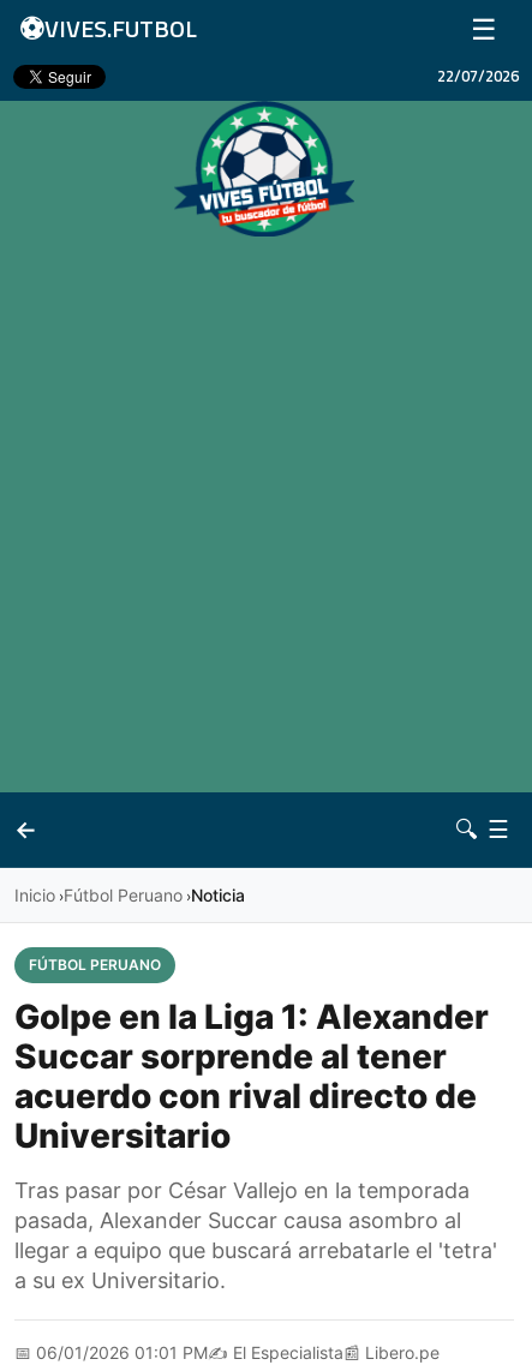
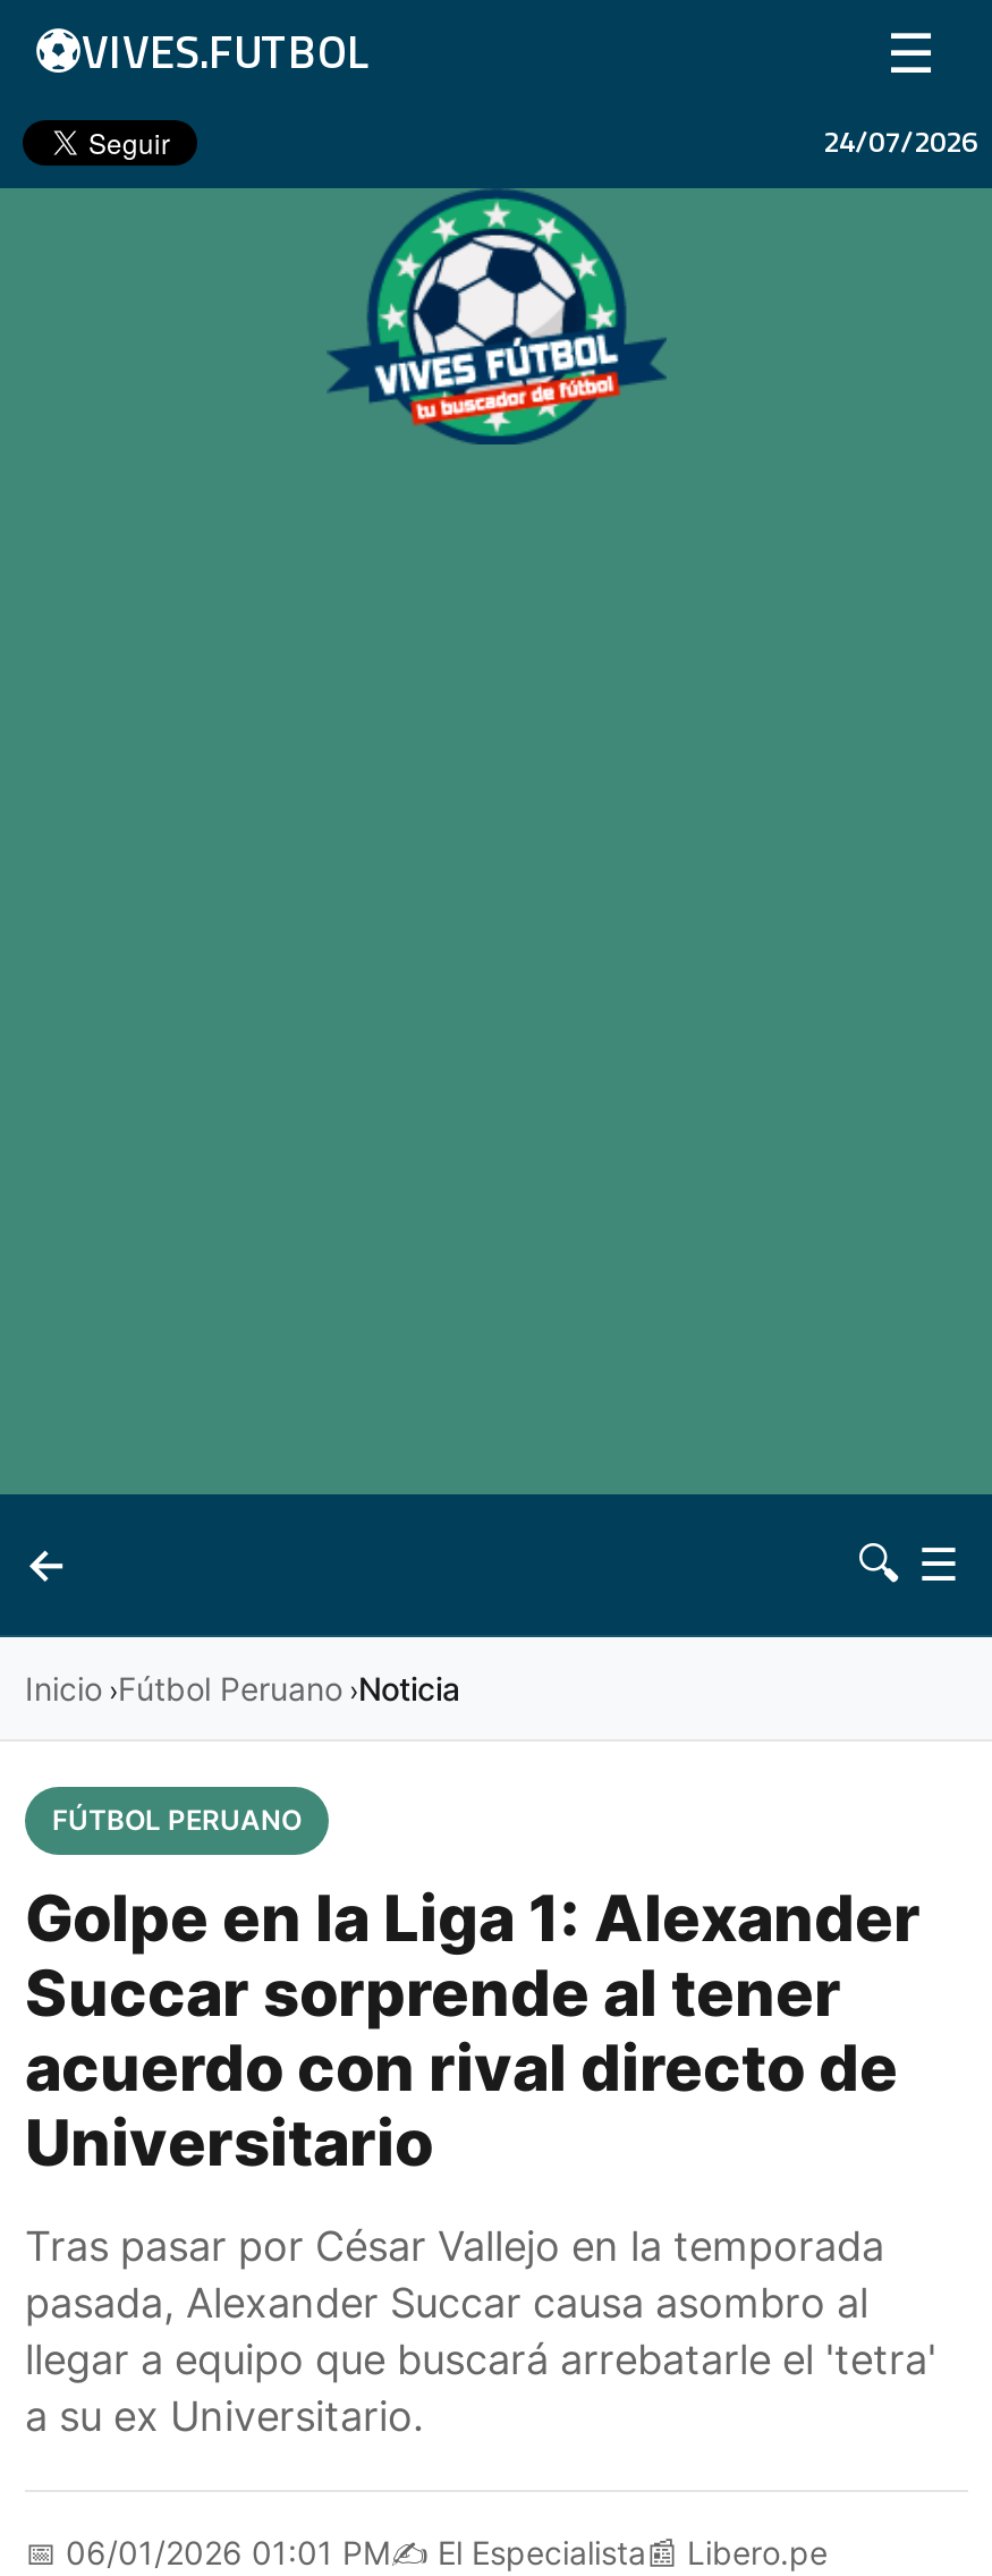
- 22/07/2026
+ 24/07/2026
